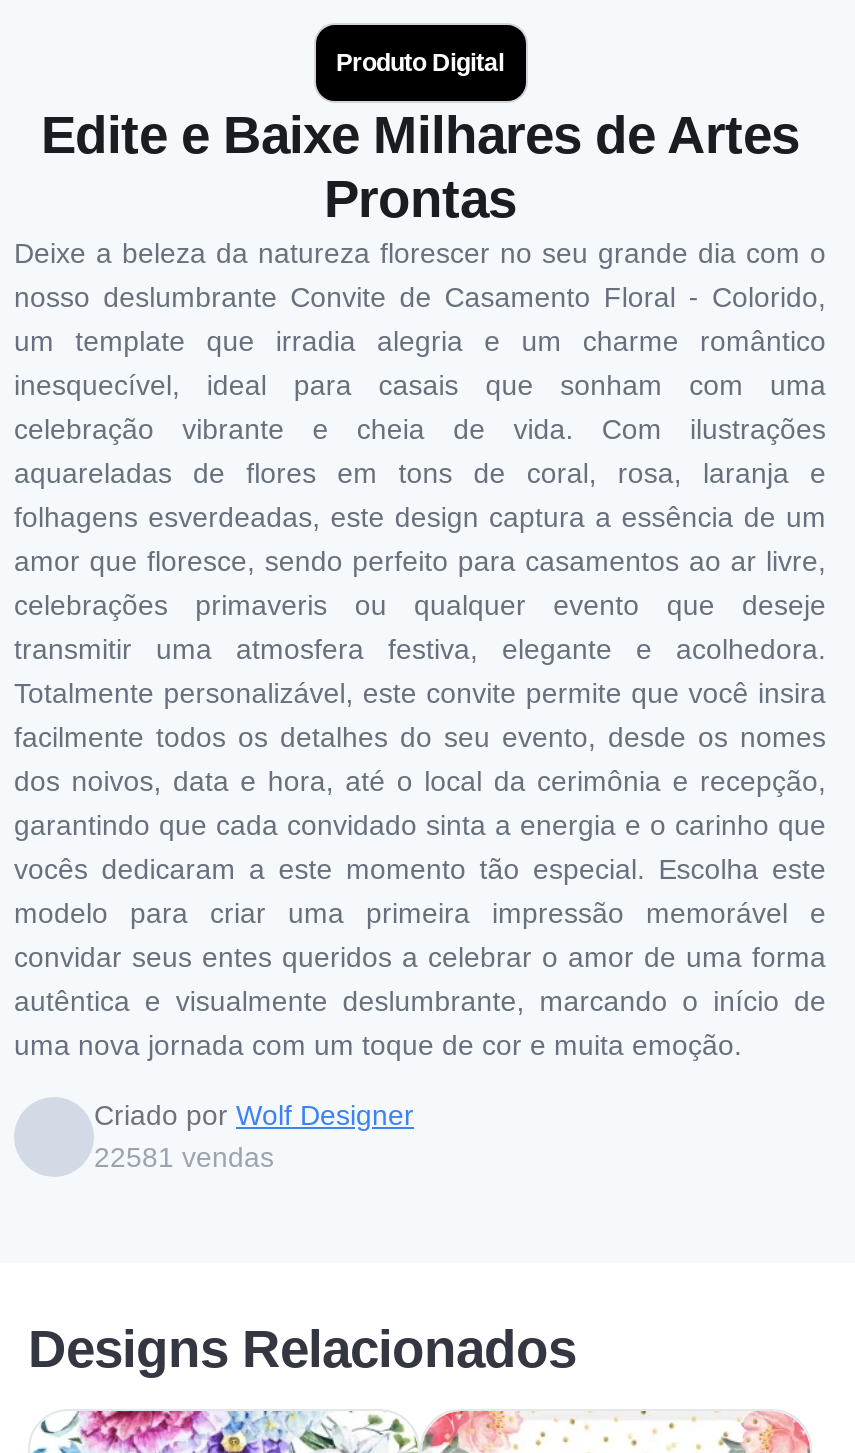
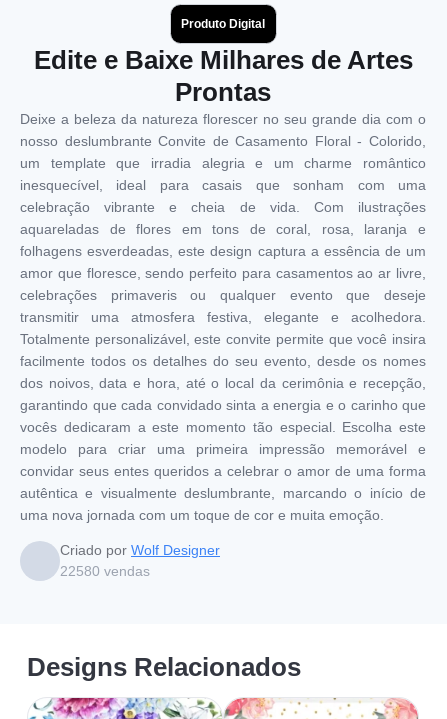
- 22581 vendas
+ 22580 vendas
